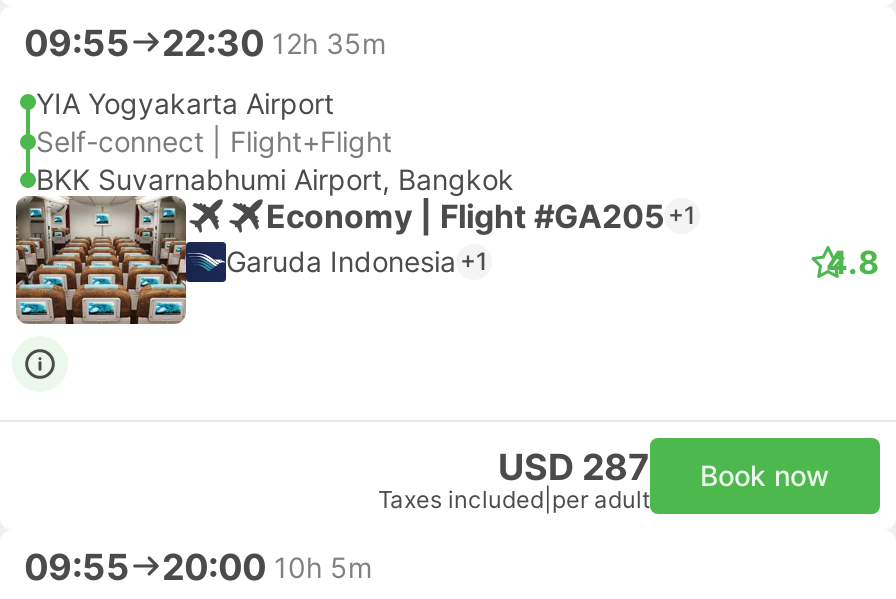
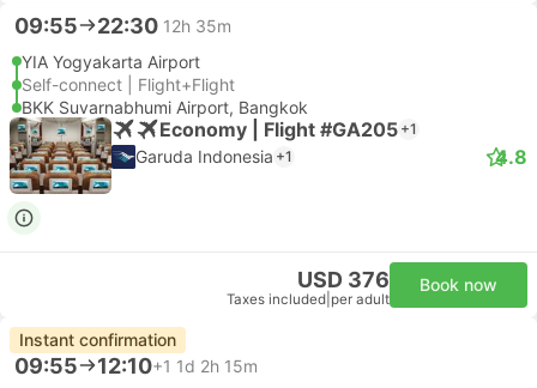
- USD 287 Book now
+ USD 376 Book now

+ Instant confirmation

- 09:55 20:00 10h 5m
+ 09:55 12:10+1 1d 2h 15m
